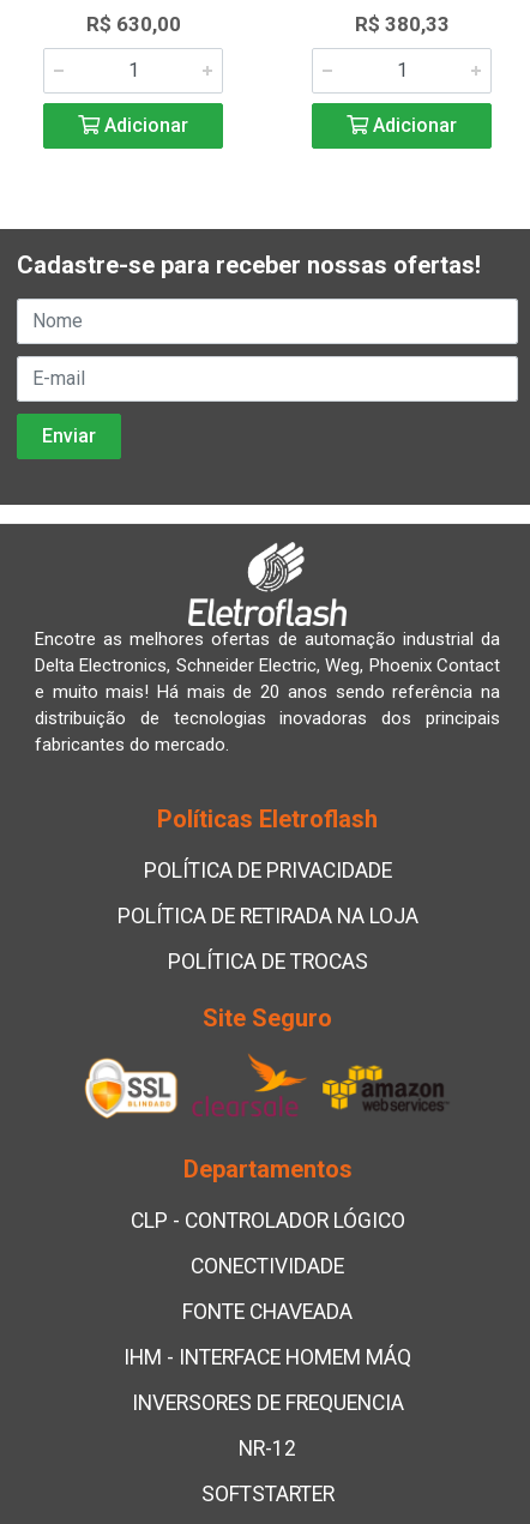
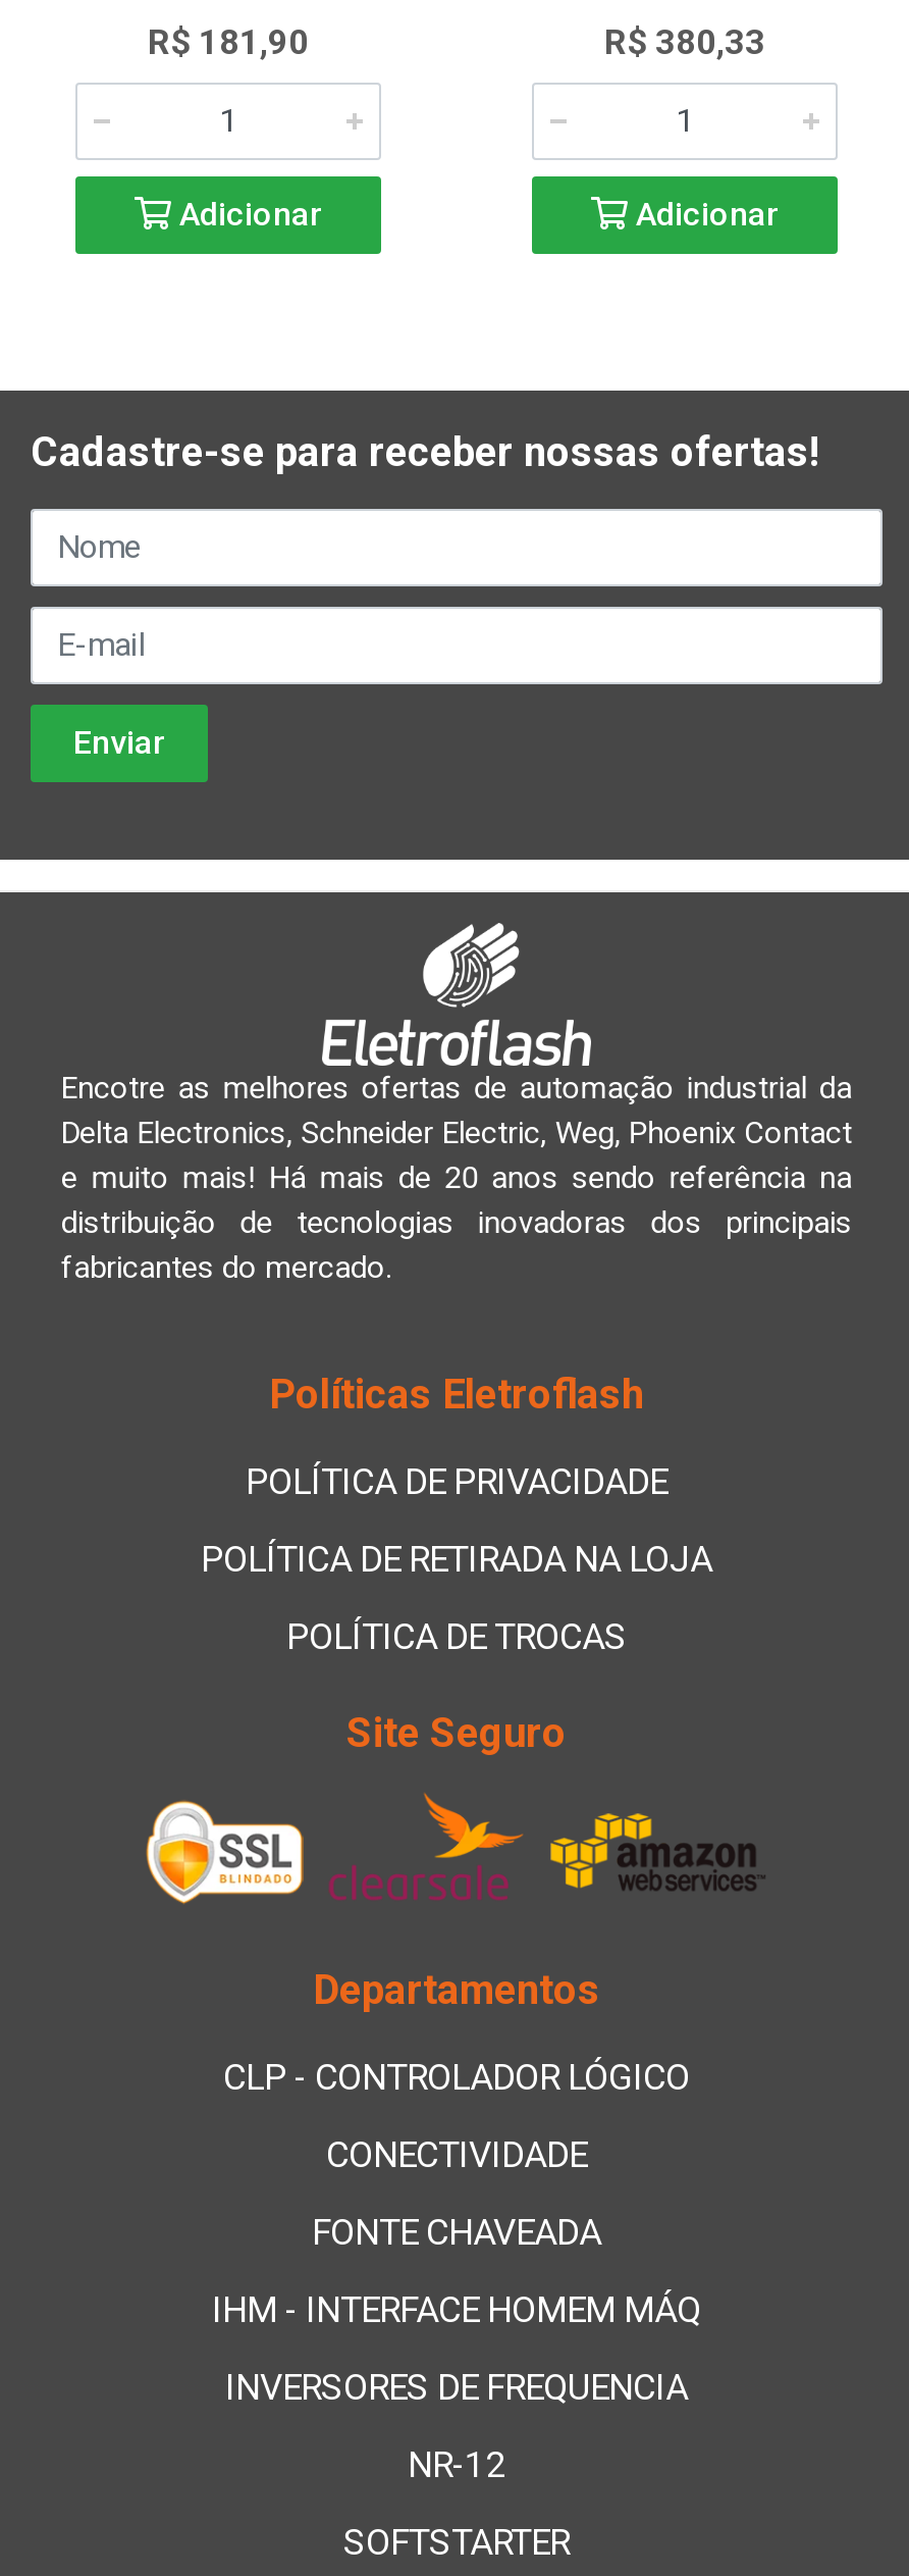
- R$ 630,00
+ R$ 181,90
